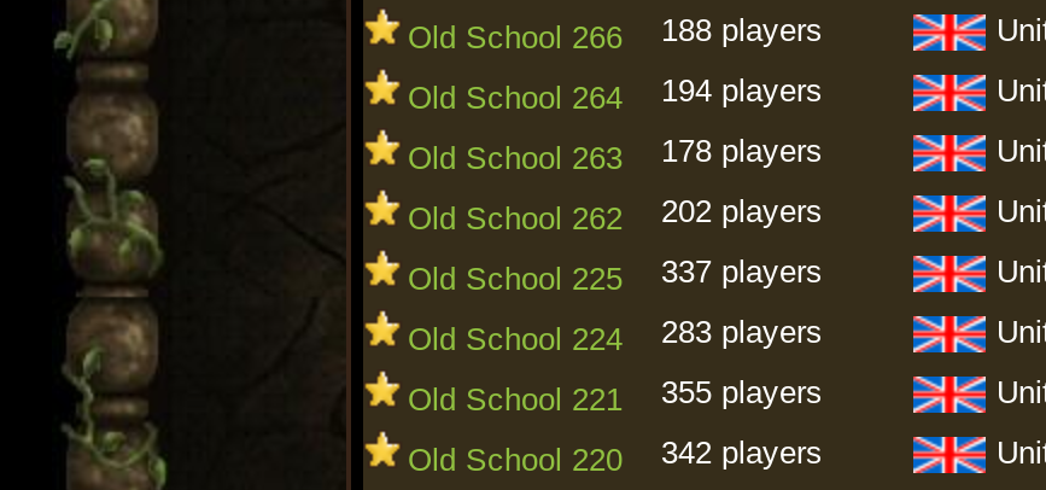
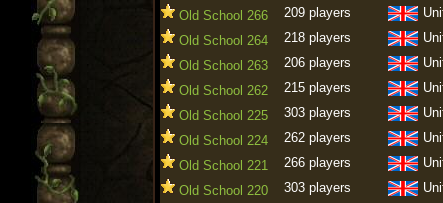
- Old School 266 188 players
+ Old School 266 209 players

- Old School 264 194 players
+ Old School 264 218 players

- Old School 263 178 players
+ Old School 263 206 players

- Old School 262 202 players
+ Old School 262 215 players

- Old School 225 337 players
+ Old School 225 303 players

- Old School 224 283 players
+ Old School 224 262 players

- Old School 221 355 players
+ Old School 221 266 players

- Old School 220 342 players
+ Old School 220 303 players
